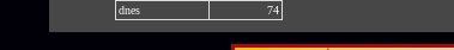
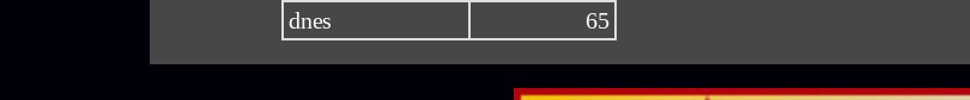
- 74
+ 65
